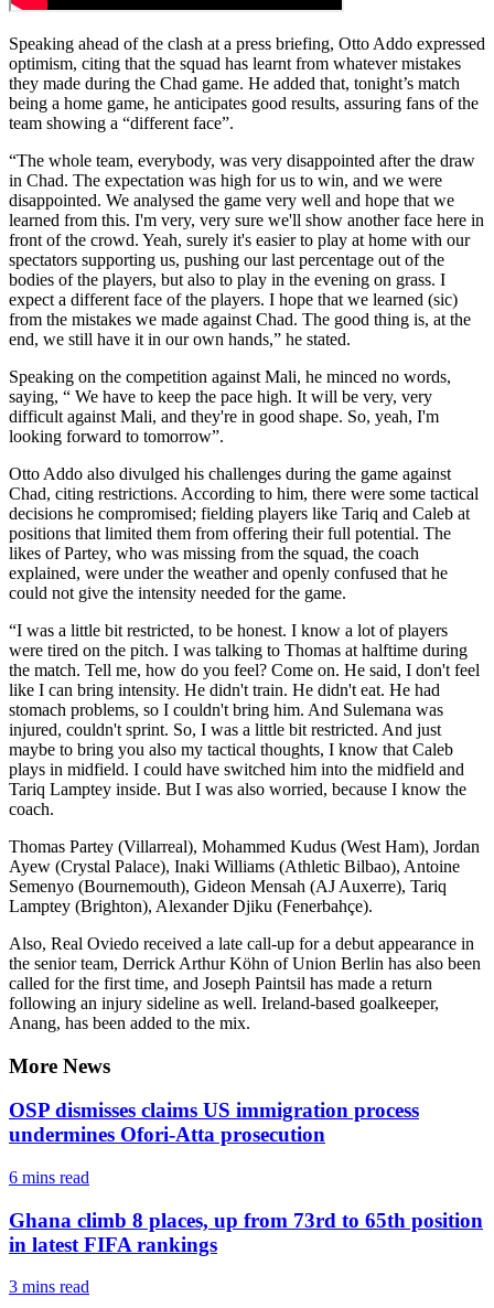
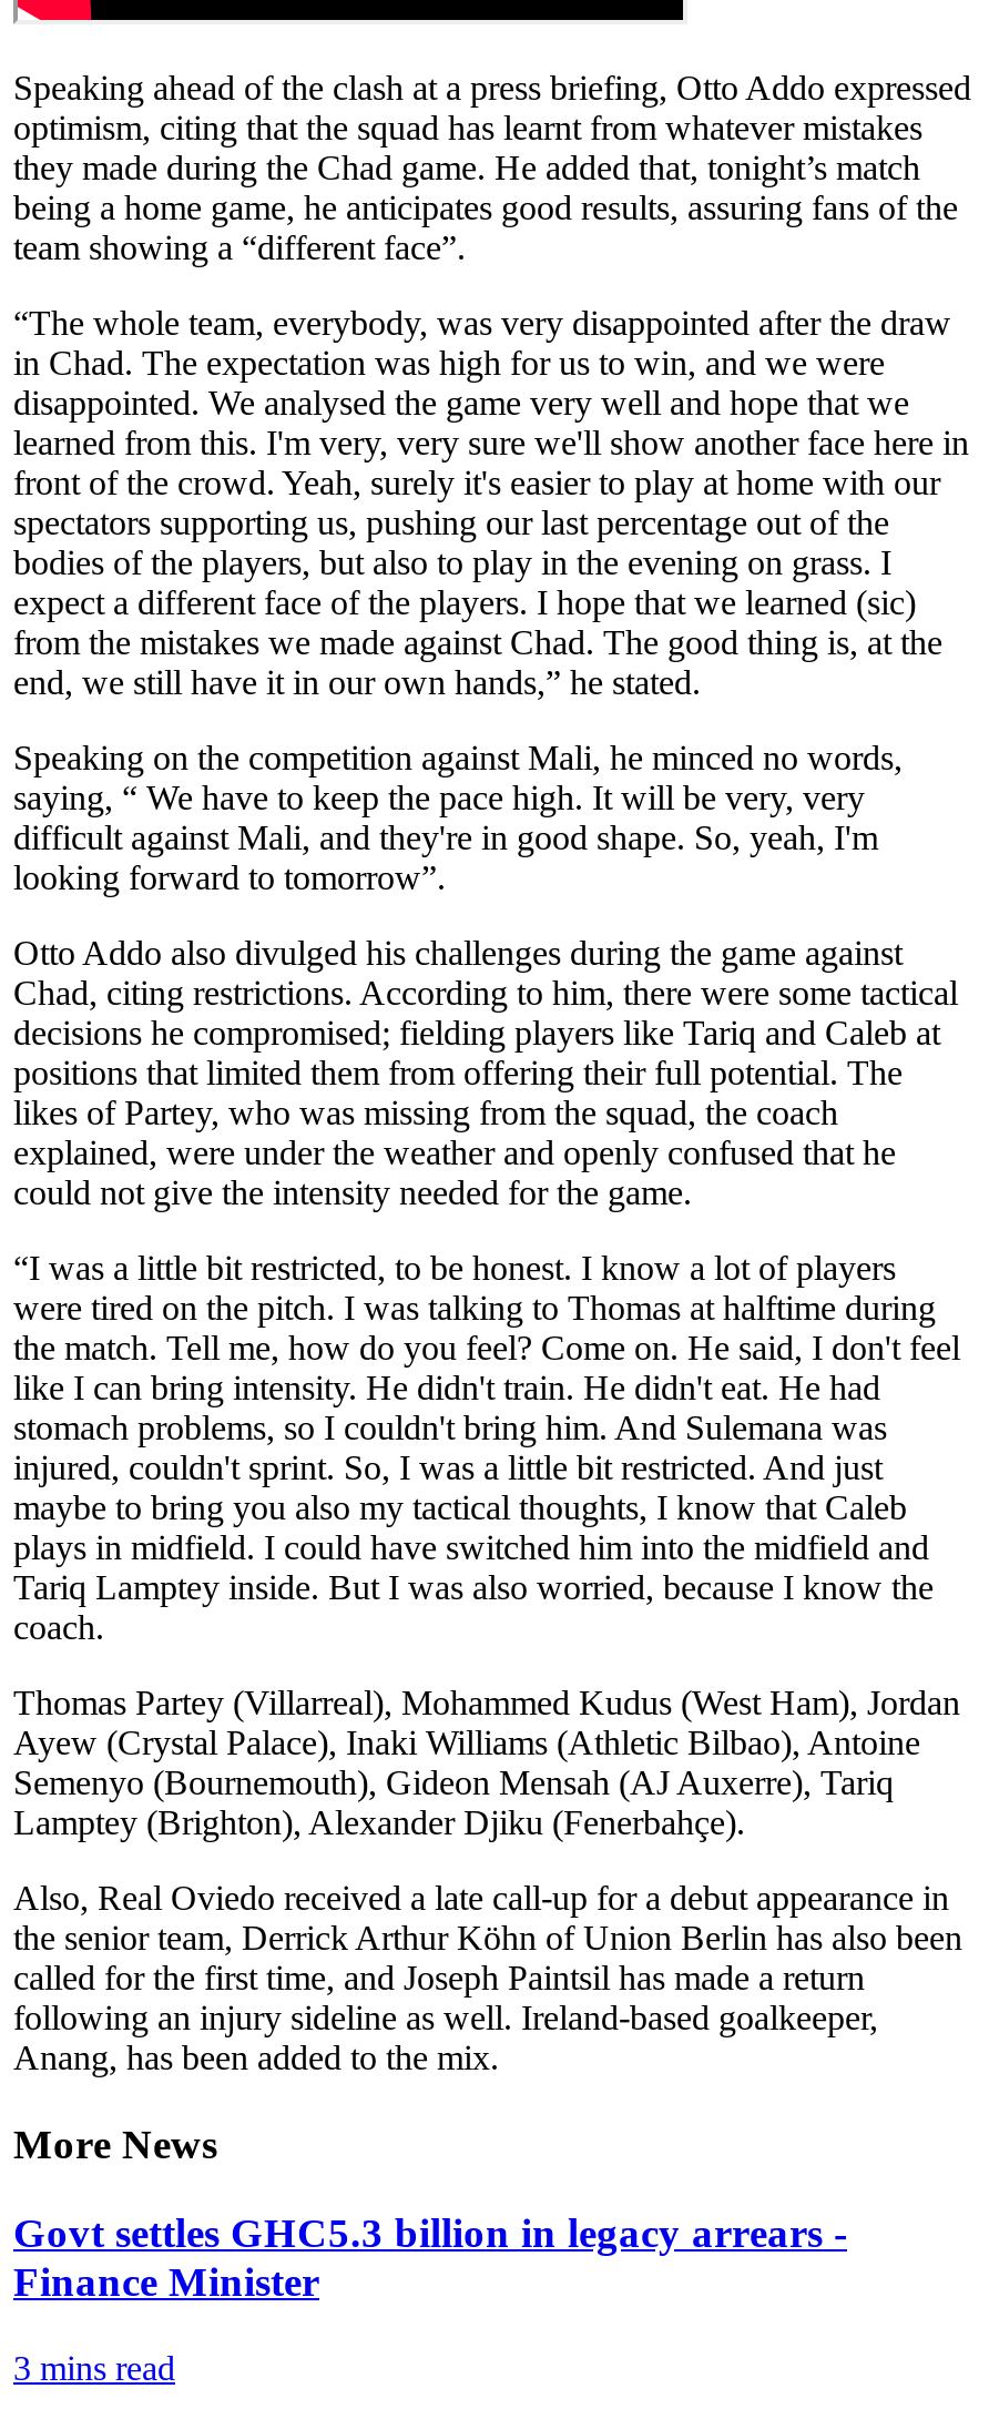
- OSP dismisses claims US immigration process
- undermines Ofori-Atta prosecution
- 6 mins read
- Ghana climb 8 places, up from 73rd to 65th position
- in latest FIFA rankings
+ Govt settles GHC5.3 billion in legacy arrears -
+ Finance Minister
